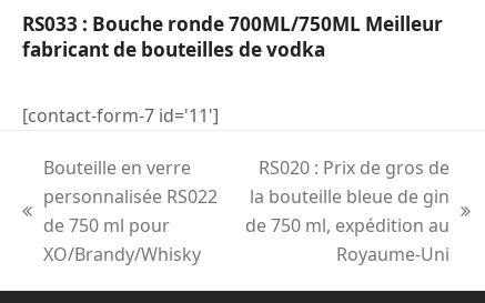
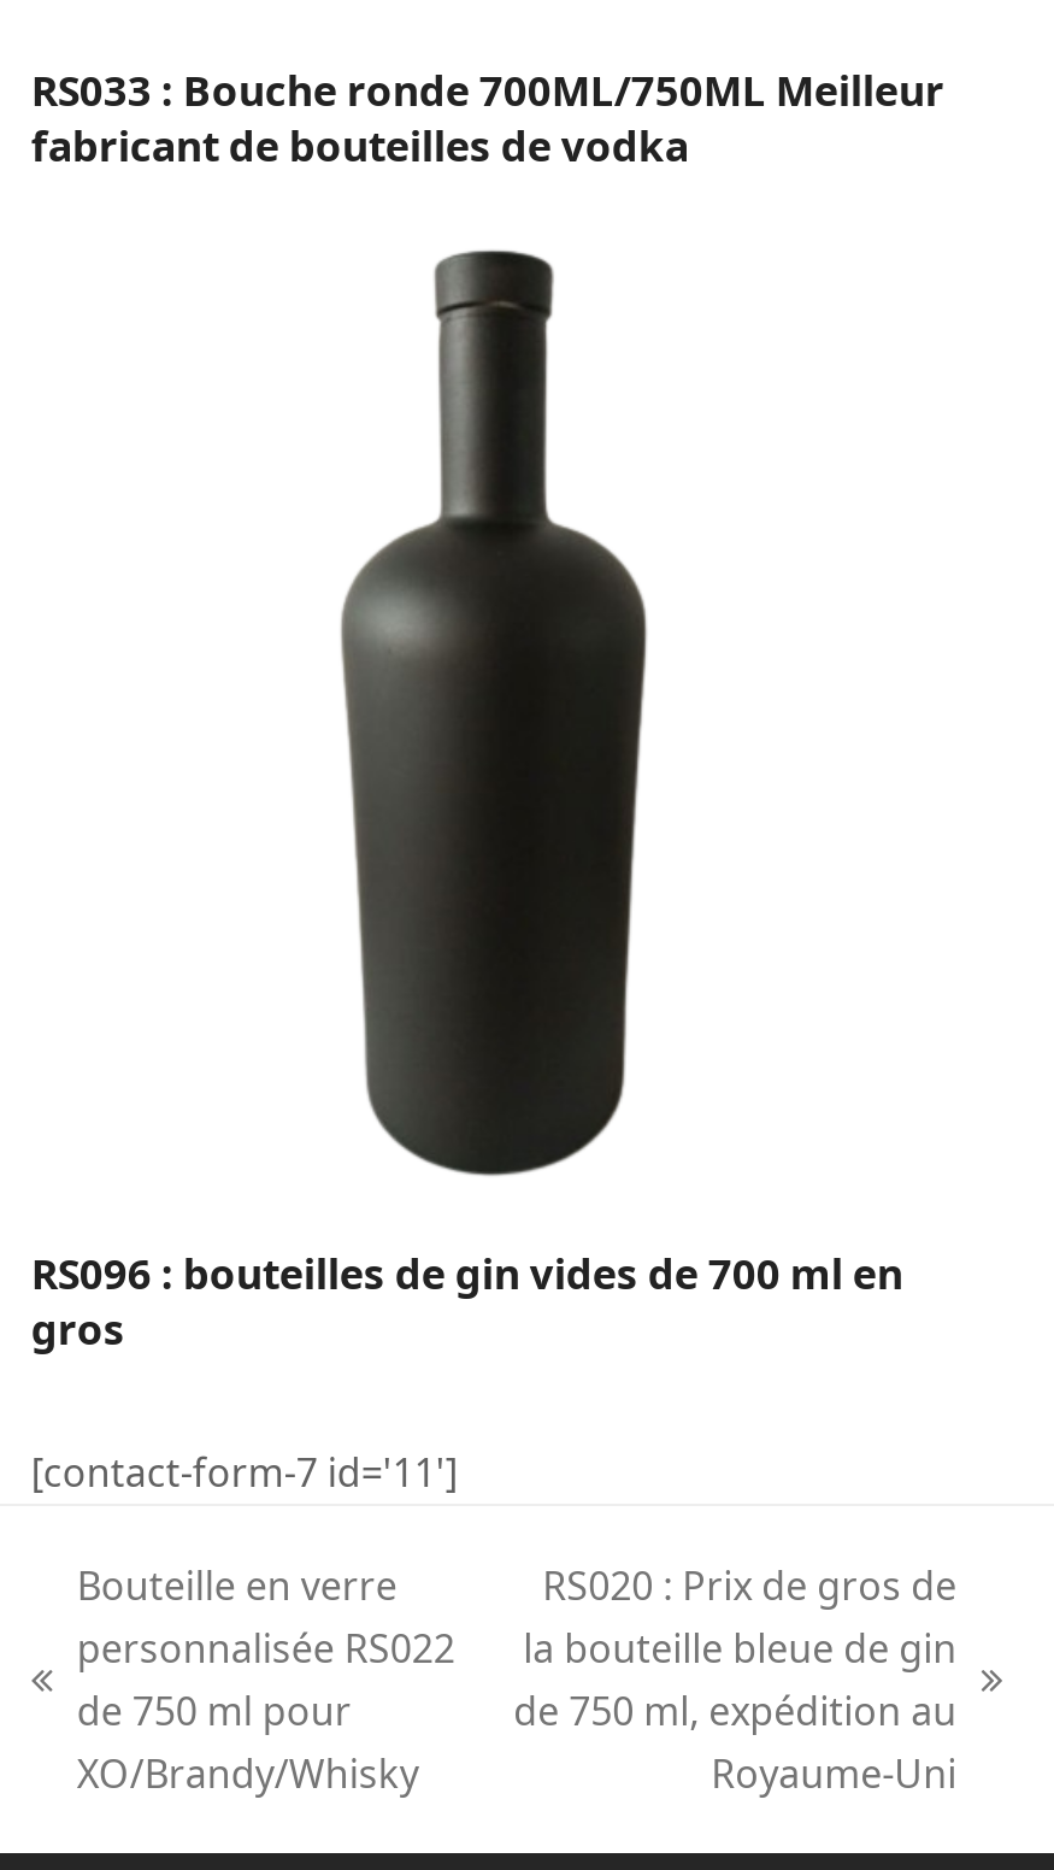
+ [image]
+ RS096 : bouteilles de gin vides de 700 ml en
+ gros
